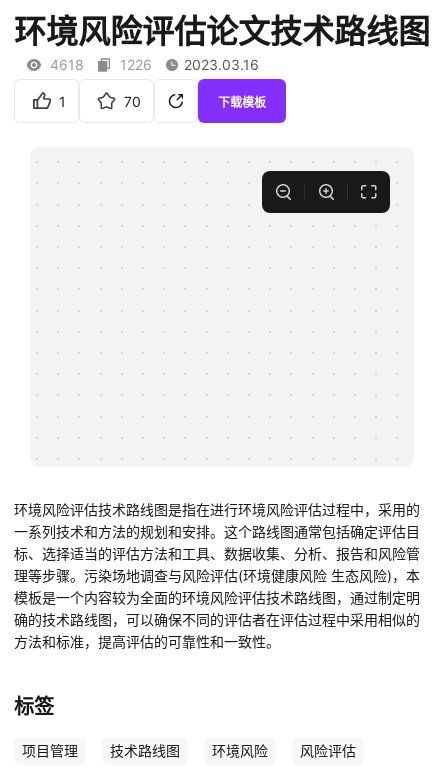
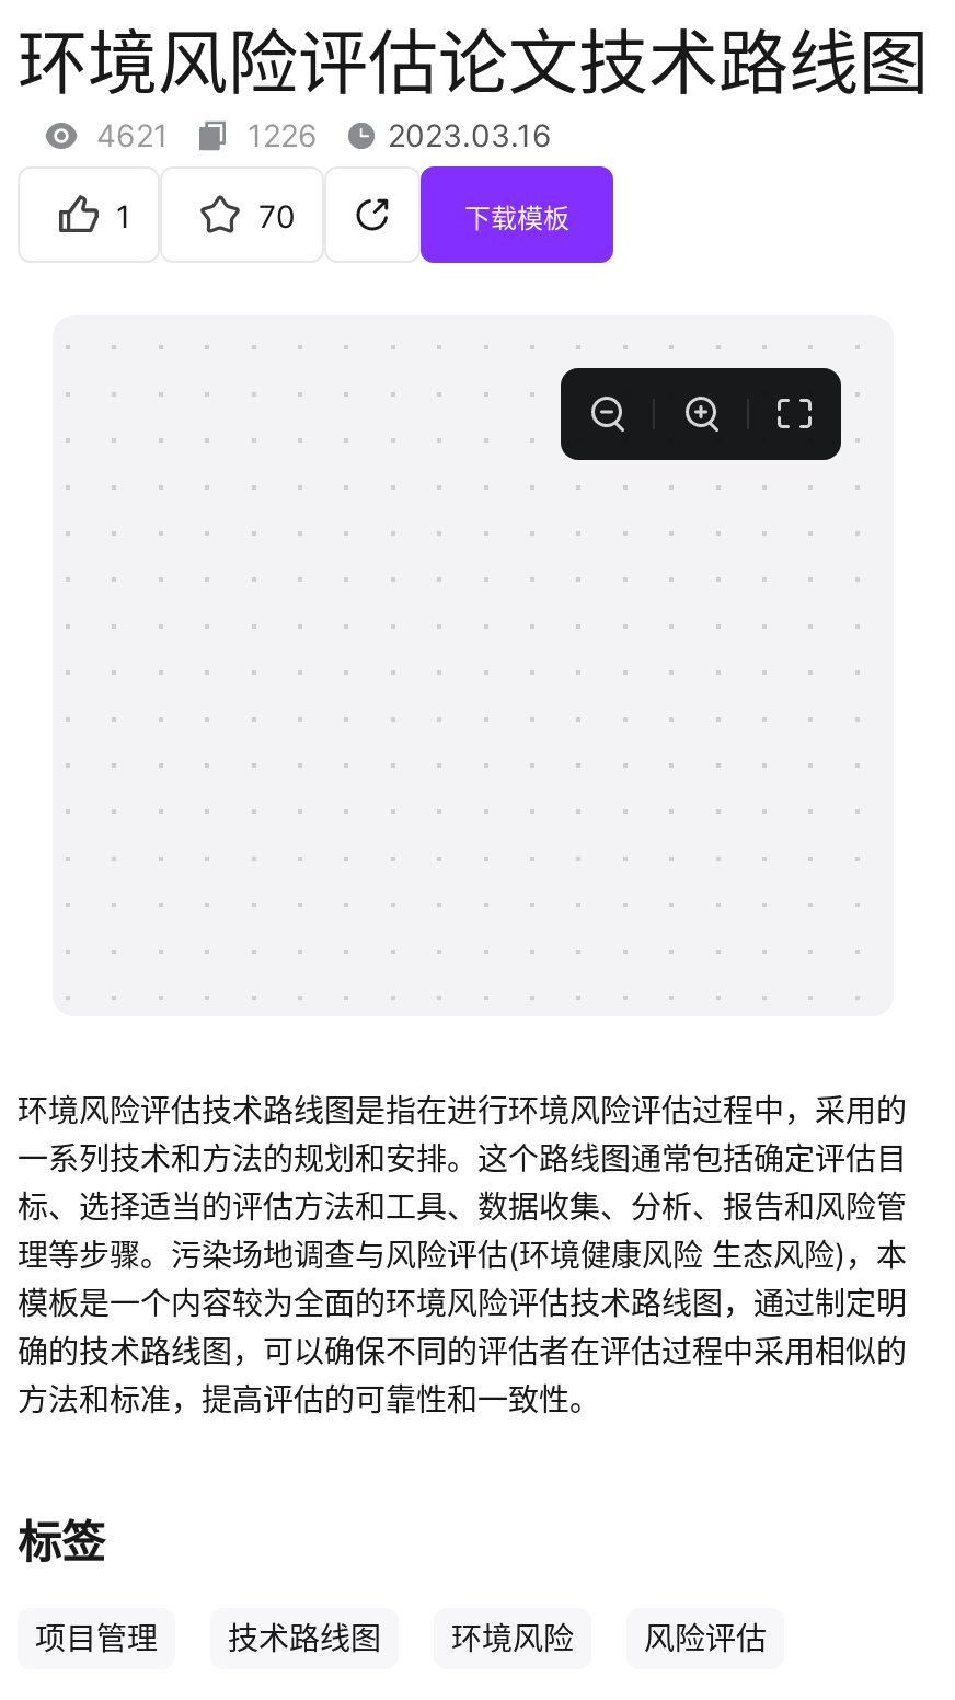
- 4618
+ 4621
